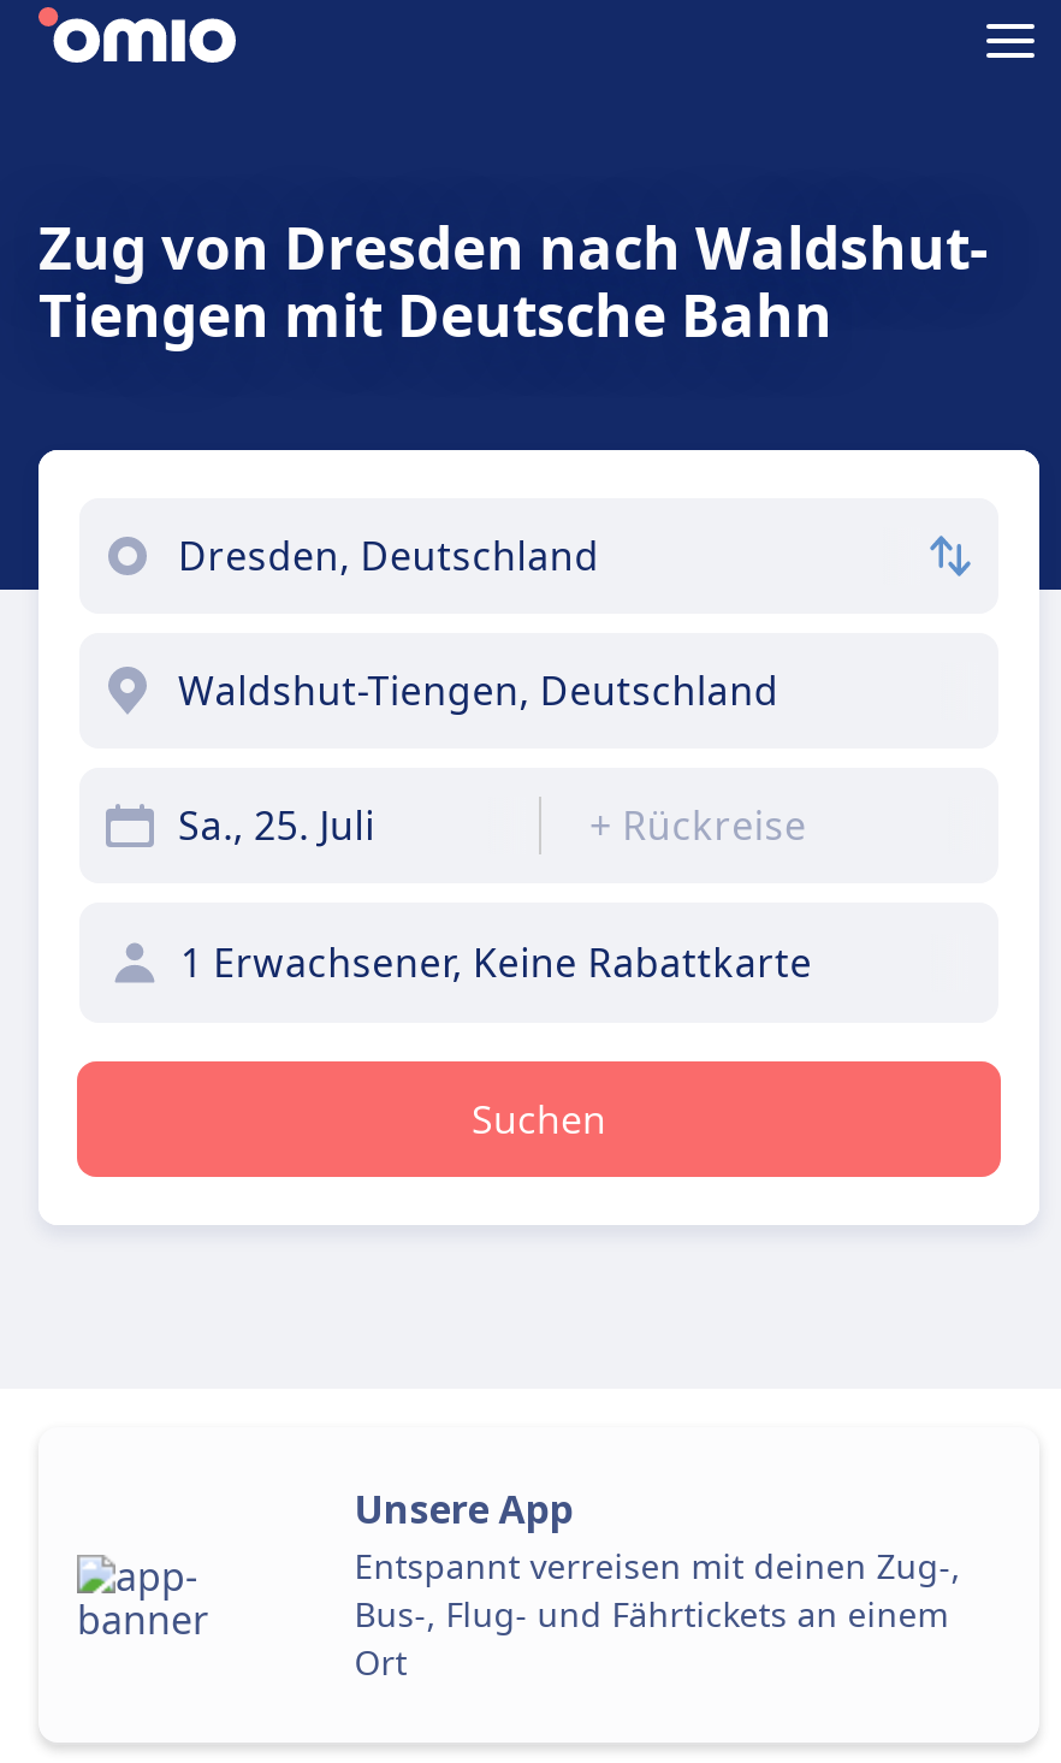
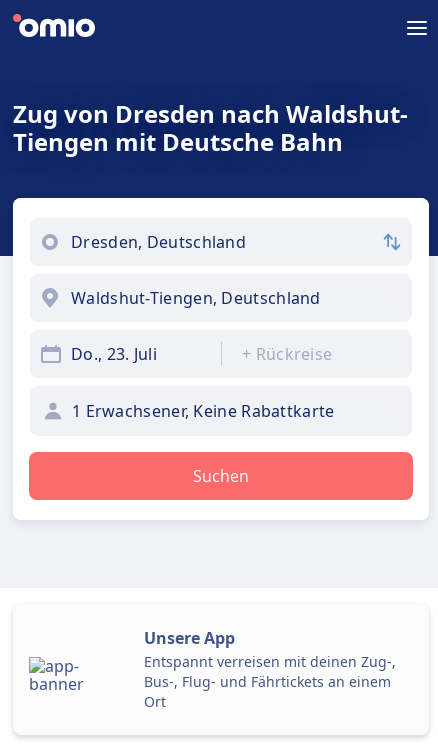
- Sa., 25. Juli
+ Do., 23. Juli
